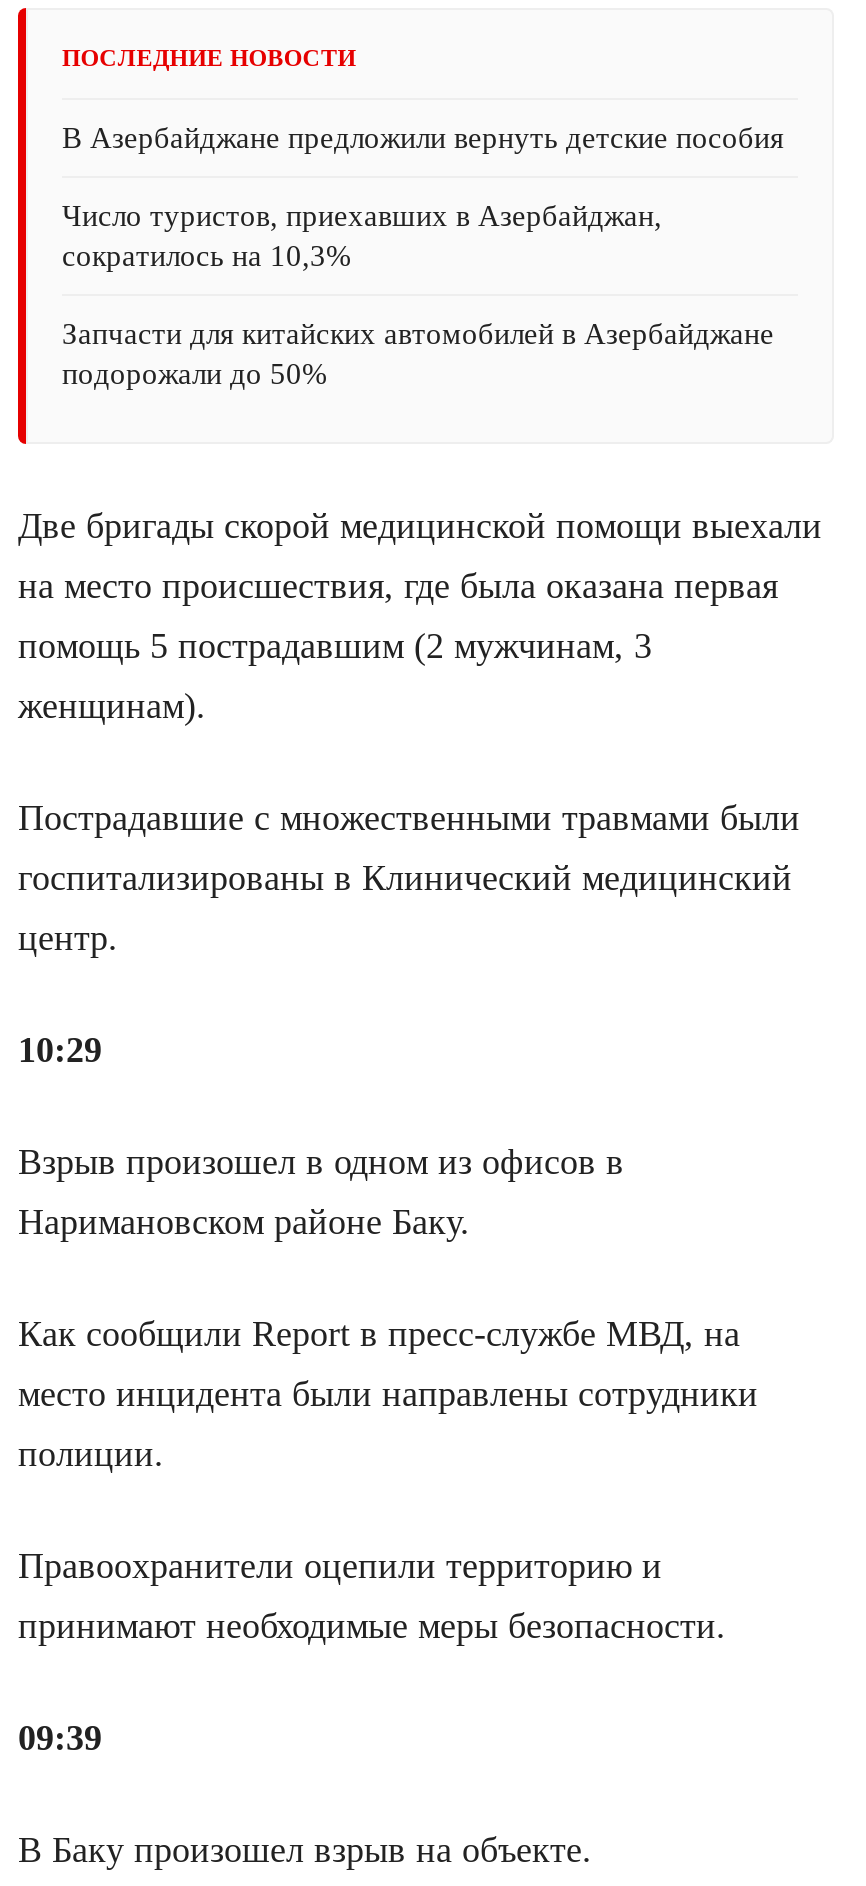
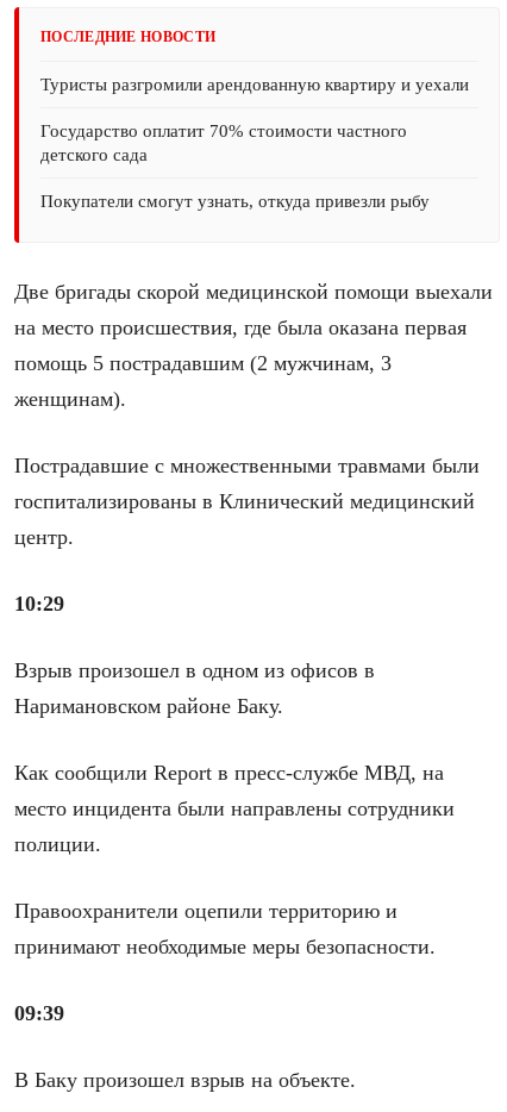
- В Азербайджане предложили вернуть детские пособия
+ Туристы разгромили арендованную квартиру и уехали

- Число туристов, приехавших в Азербайджан,
- сократилось на 10,3%
+ Государство оплатит 70% стоимости частного
+ детского сада

- Запчасти для китайских автомобилей в Азербайджане
- подорожали до 50%
+ Покупатели смогут узнать, откуда привезли рыбу
